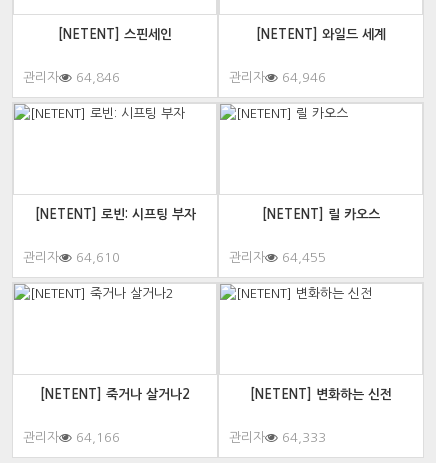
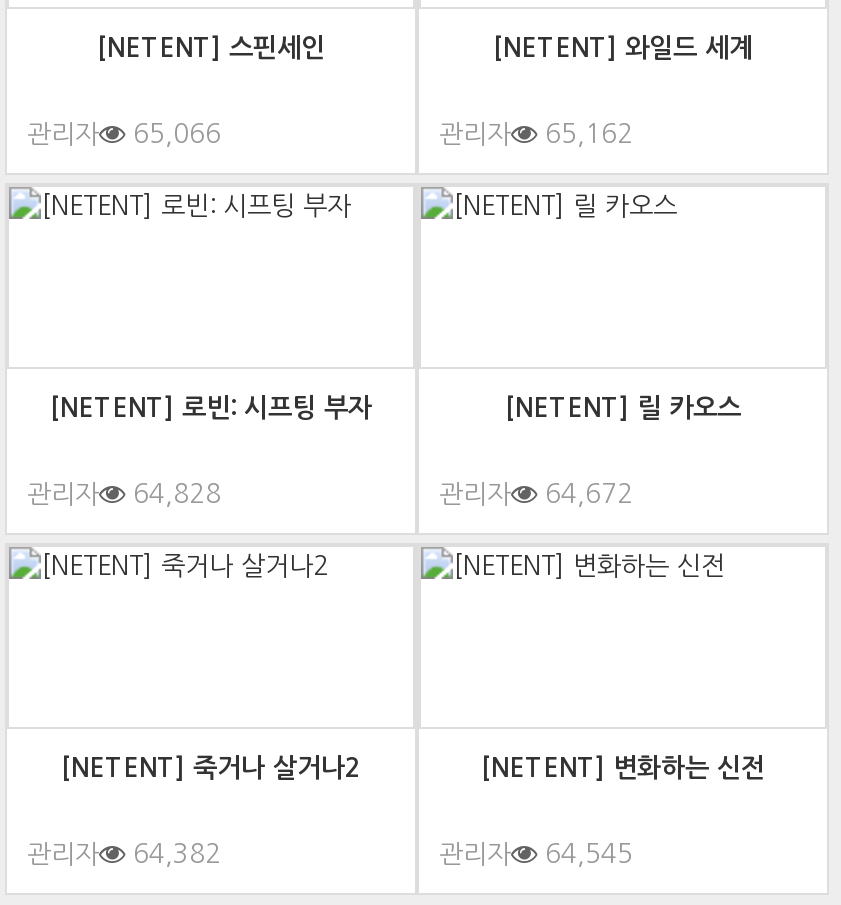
- 관리자 64,846
+ 관리자 65,066

- 관리자 64,946
+ 관리자 65,162

- 관리자 64,610
+ 관리자 64,828

- 관리자 64,455
+ 관리자 64,672

- 관리자 64,166
+ 관리자 64,382

- 관리자 64,333
+ 관리자 64,545
